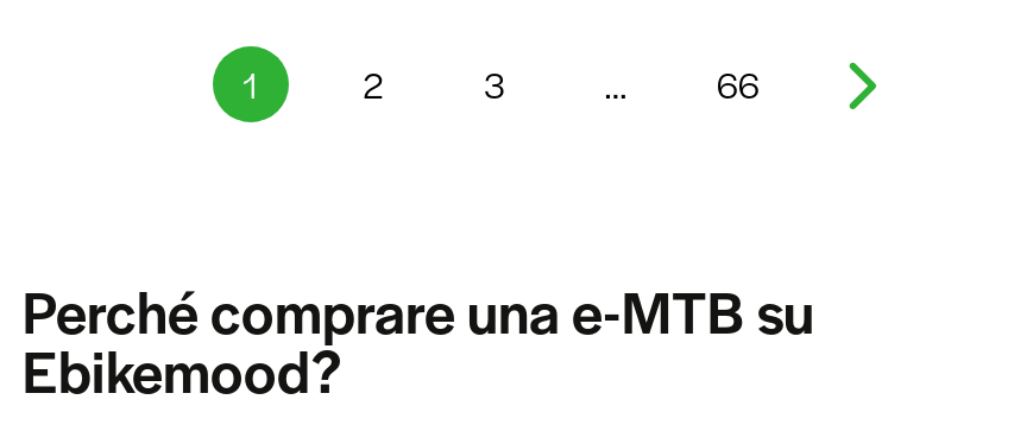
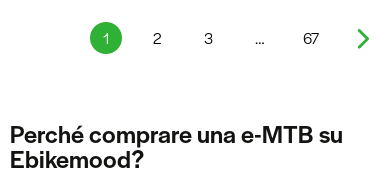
- 66
+ 67
